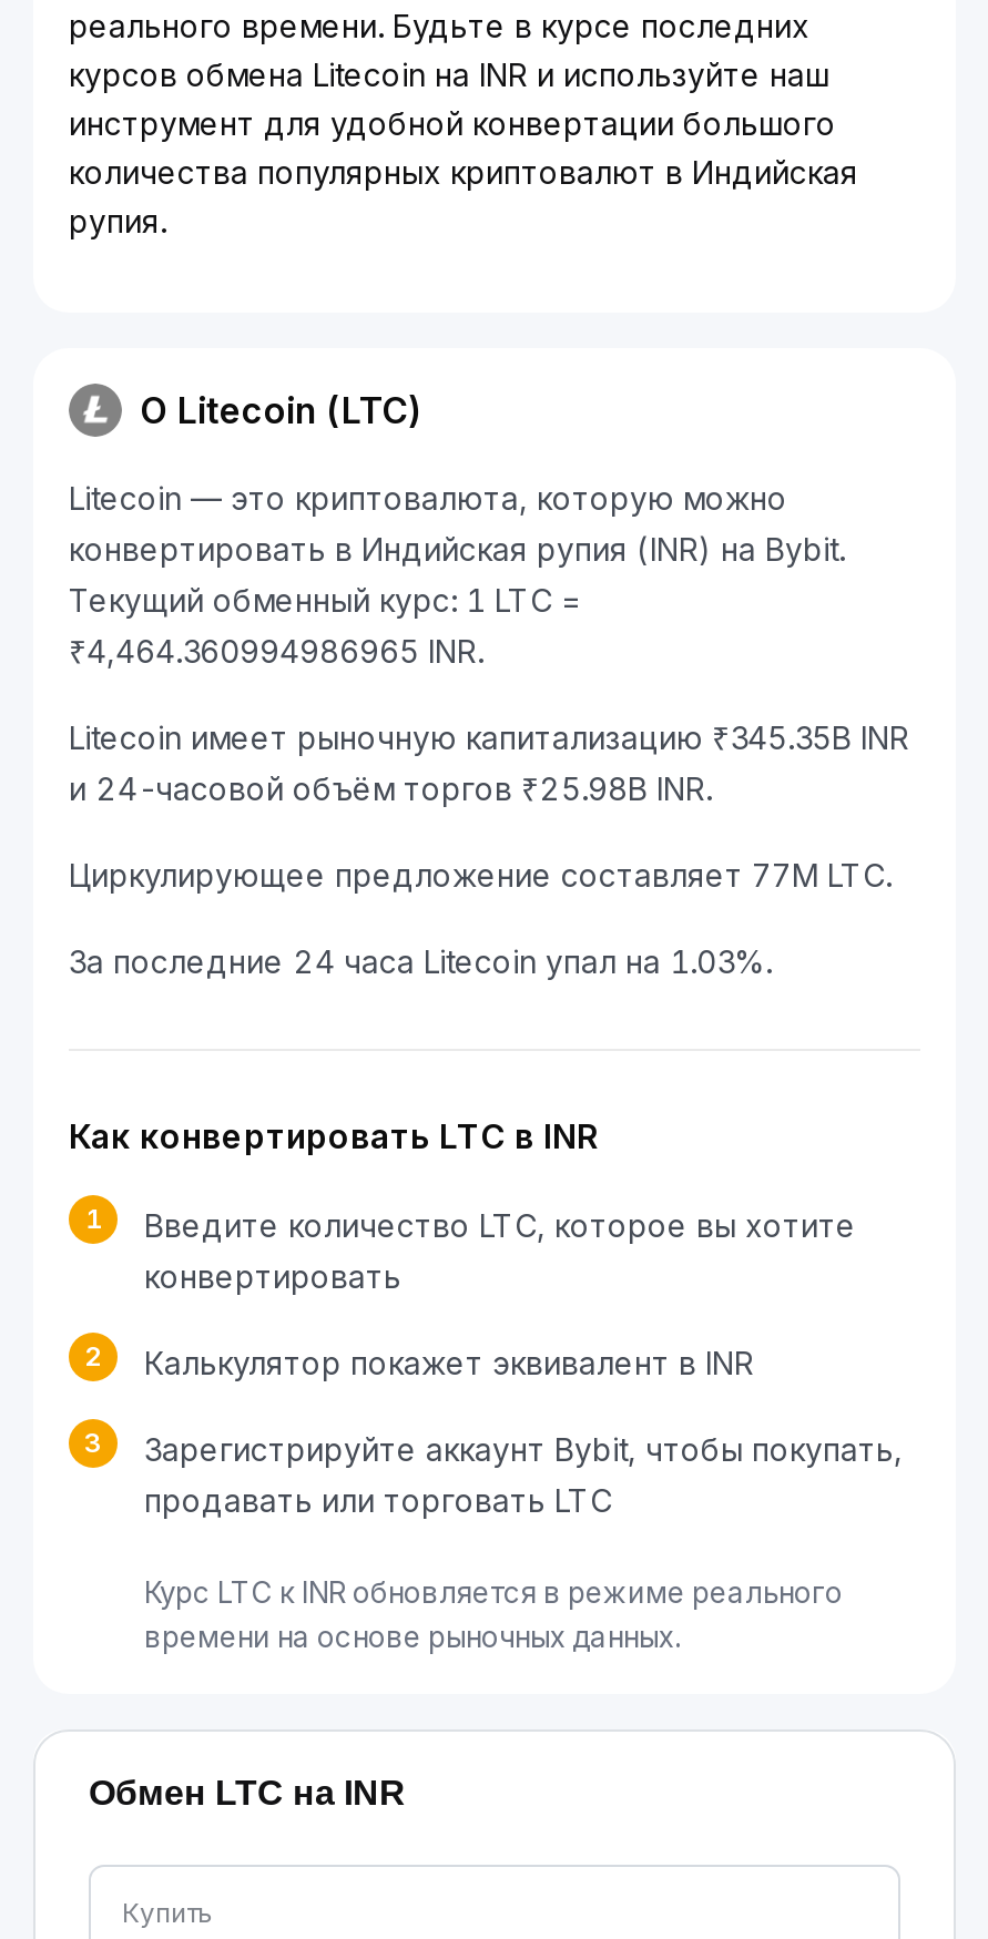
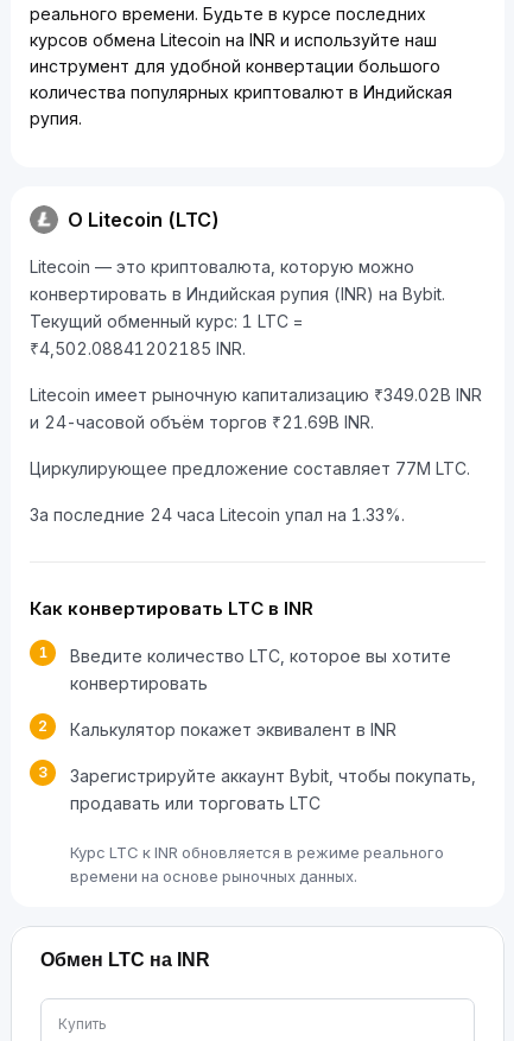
- ₹4,464.360994986965 INR.
+ ₹4,502.08841202185 INR.

- Litecoin имеет рыночную капитализацию ₹345.35B INR
+ Litecoin имеет рыночную капитализацию ₹349.02B INR

- и 24-часовой объём торгов ₹25.98B INR.
+ и 24-часовой объём торгов ₹21.69B INR.

- За последние 24 часа Litecoin упал на 1.03%.
+ За последние 24 часа Litecoin упал на 1.33%.
